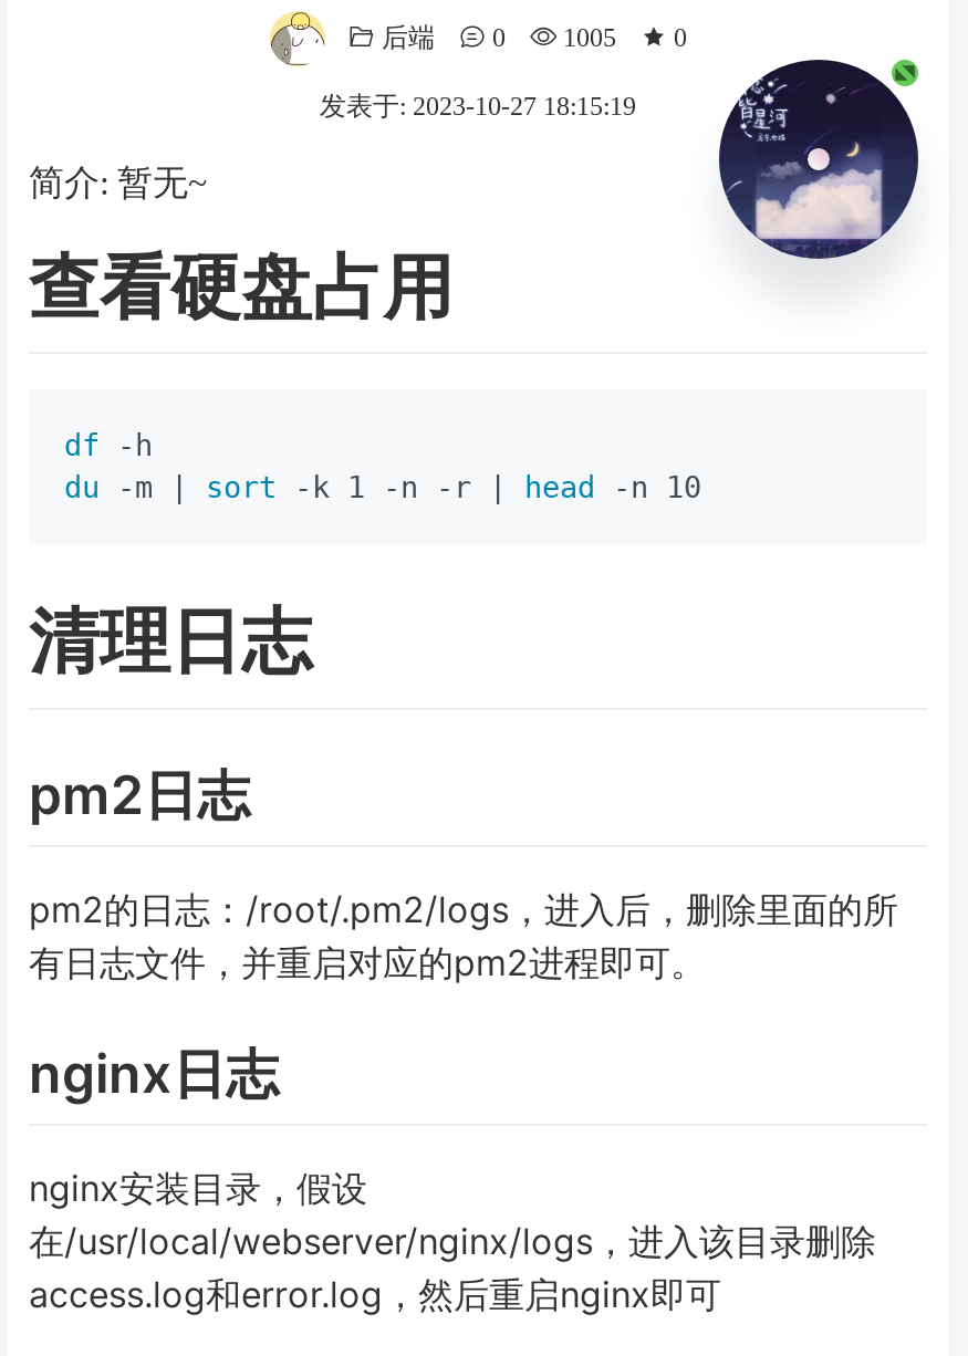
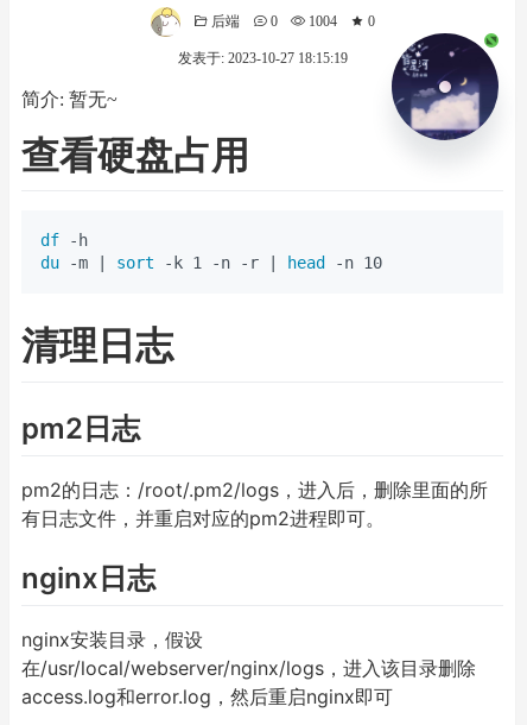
- 后端 0 1005 0
+ 后端 0 1004 0
